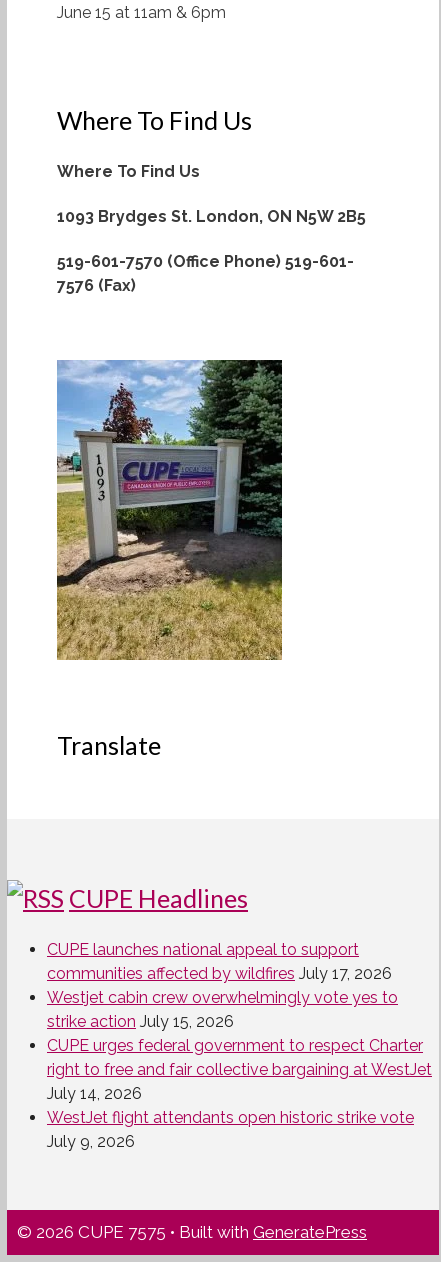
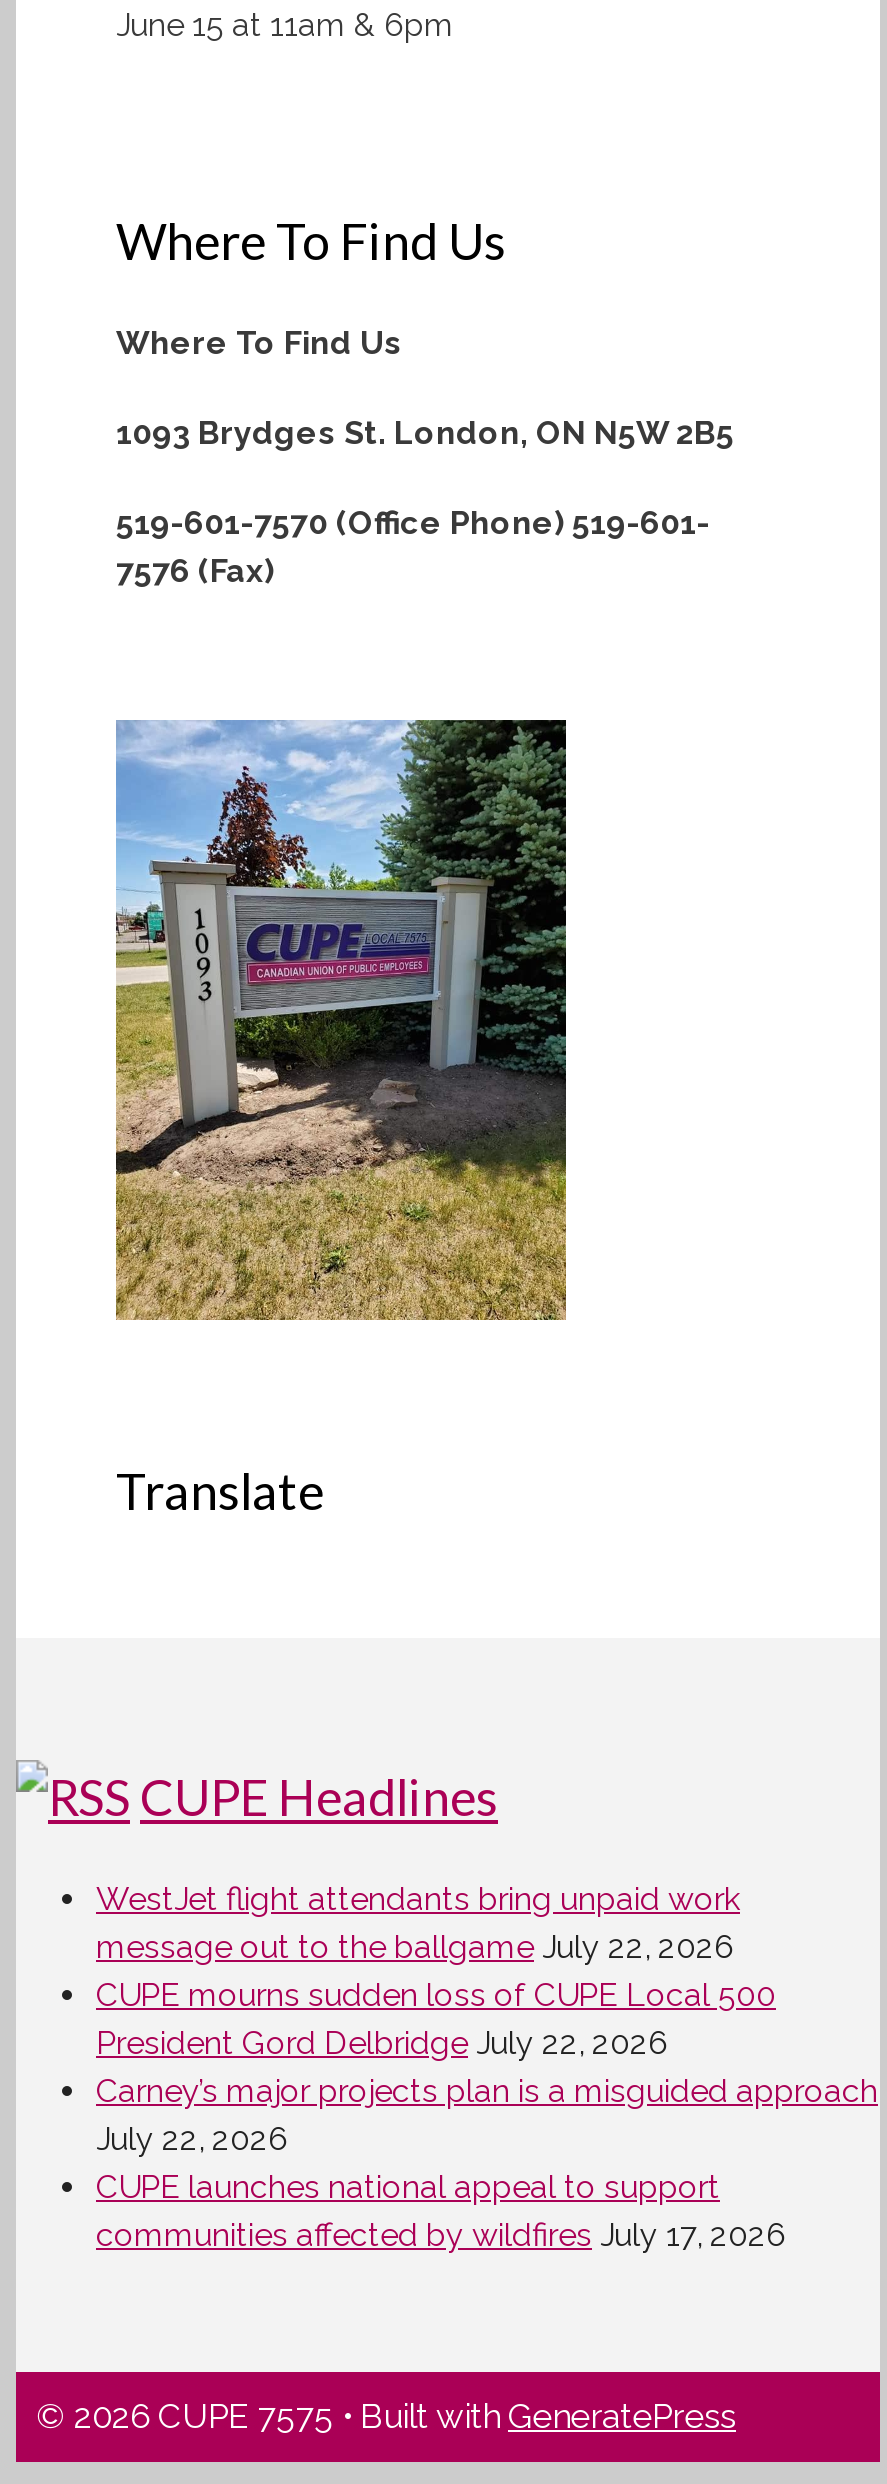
+ WestJet flight attendants bring unpaid work
+ message out to the ballgame July 22, 2026
+ CUPE mourns sudden loss of CUPE Local 500
+ President Gord Delbridge July 22, 2026
+ Carney’s major projects plan is a misguided approach
+ July 22, 2026

moved down: CUPE launches national appeal to support | communities affected by wildfires July 17, 2026

- Westjet cabin crew overwhelmingly vote yes to
- strike action July 15, 2026
- CUPE urges federal government to respect Charter
- right to free and fair collective bargaining at WestJet
- July 14, 2026
- WestJet flight attendants open historic strike vote
- July 9, 2026
